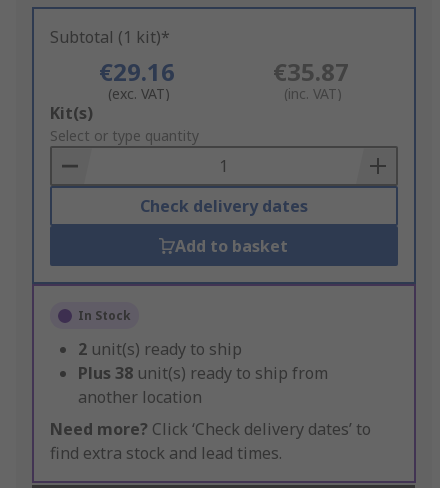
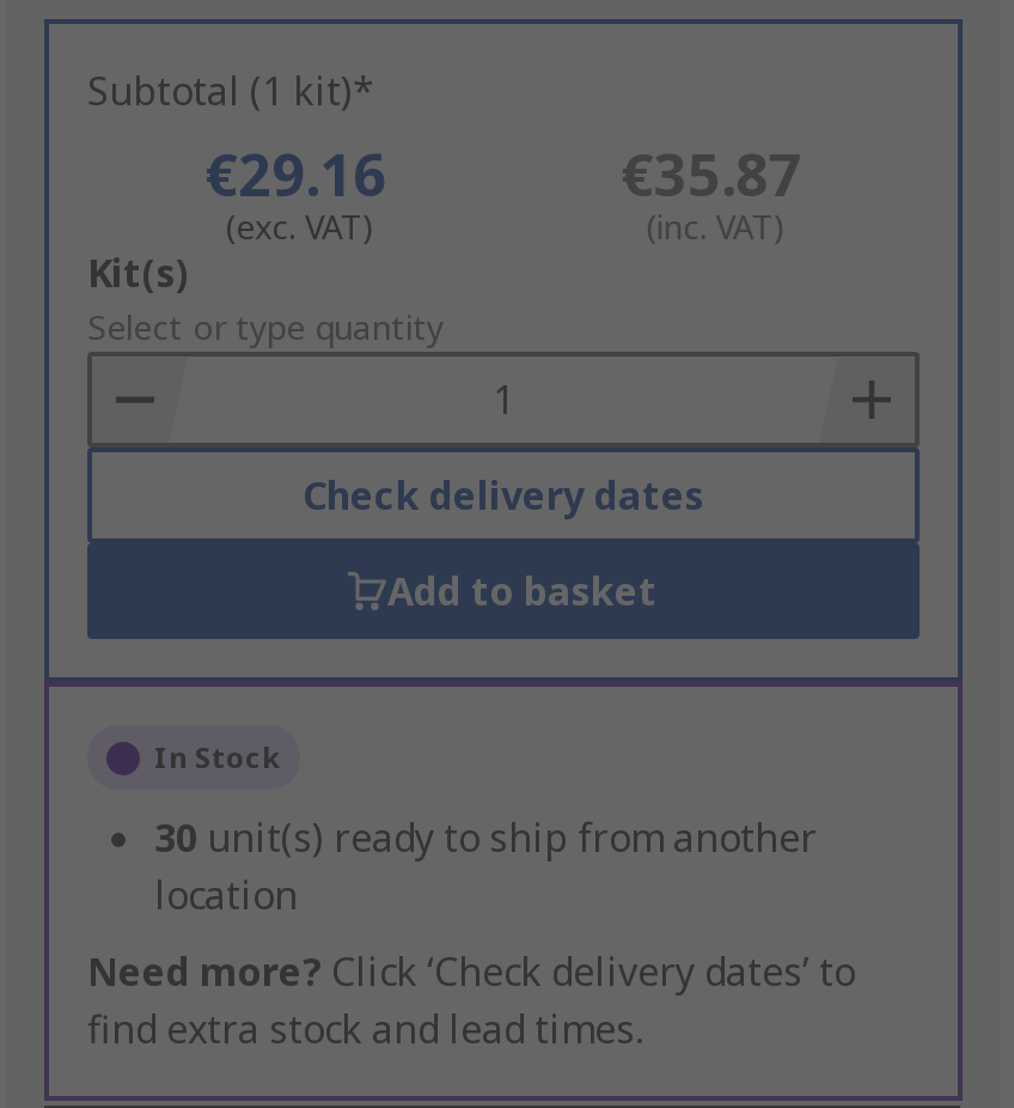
- 2 unit(s) ready to ship
- Plus 38 unit(s) ready to ship from
- another location
+ 30 unit(s) ready to ship from another
+ location
